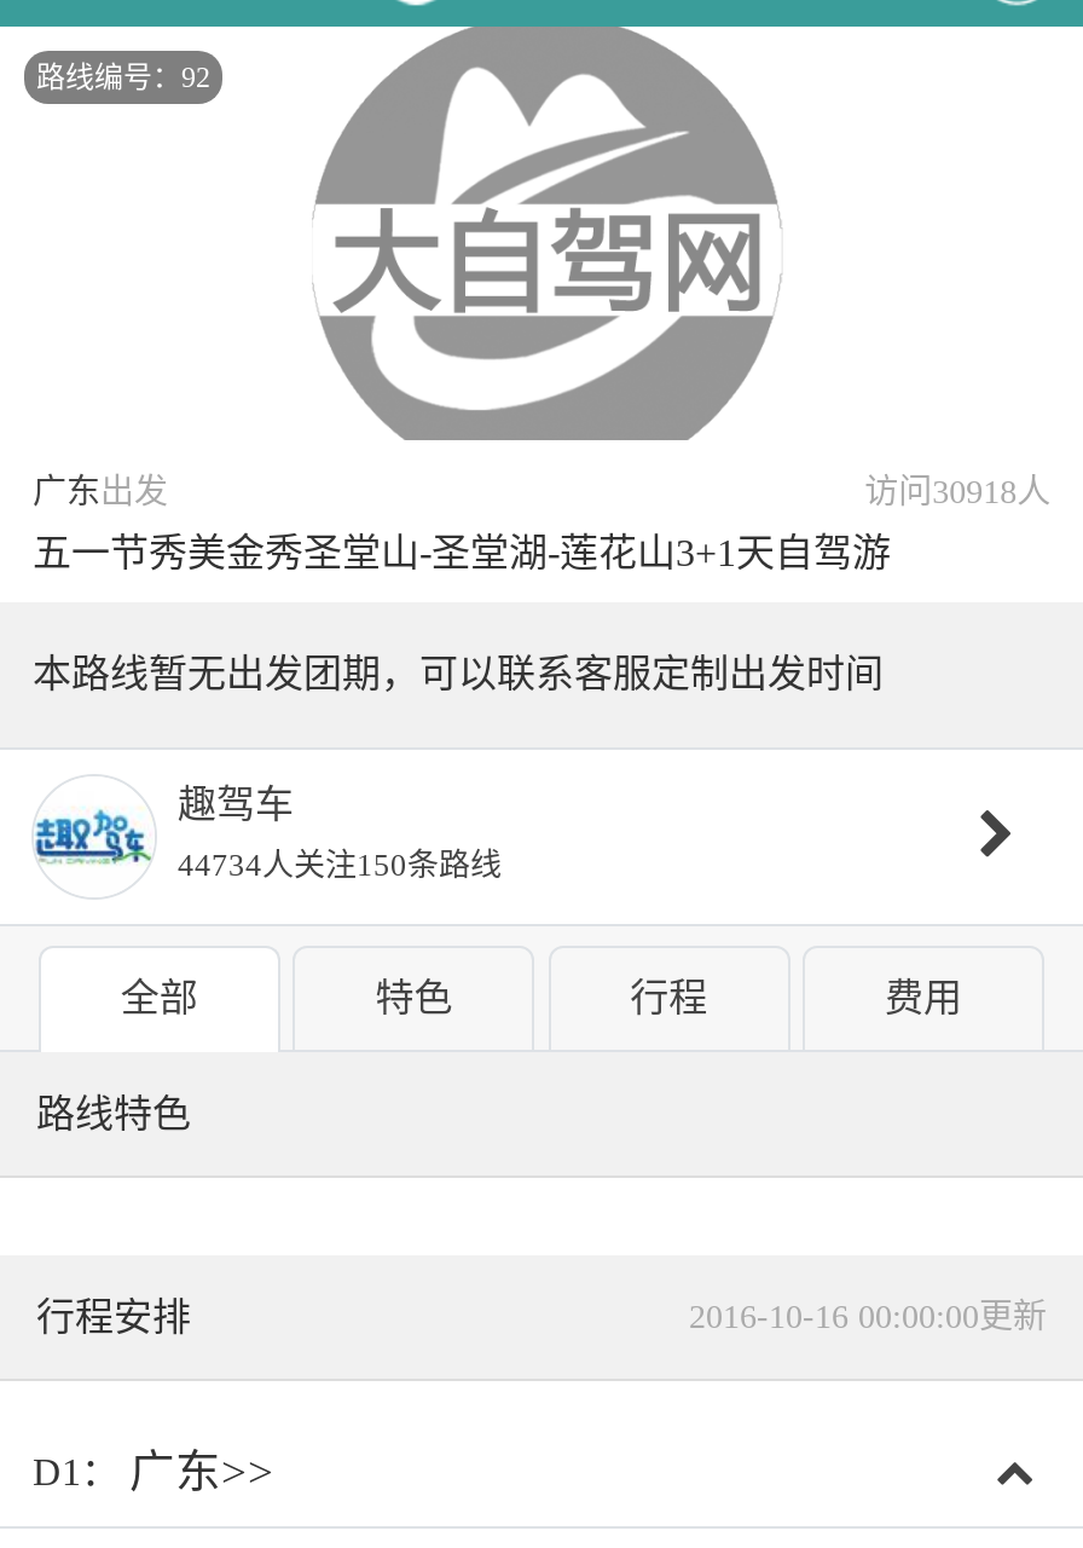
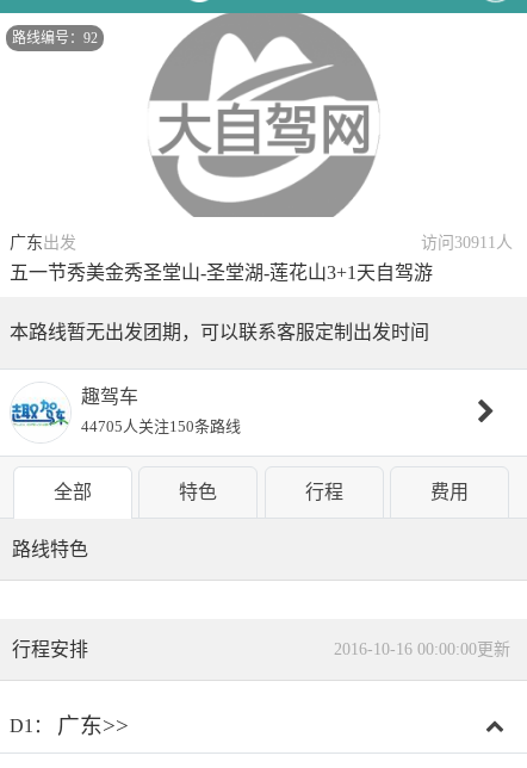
- 访问30918人
+ 访问30911人

- 44734人关注150条路线
+ 44705人关注150条路线
